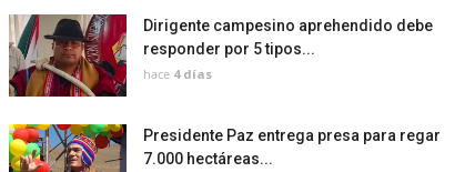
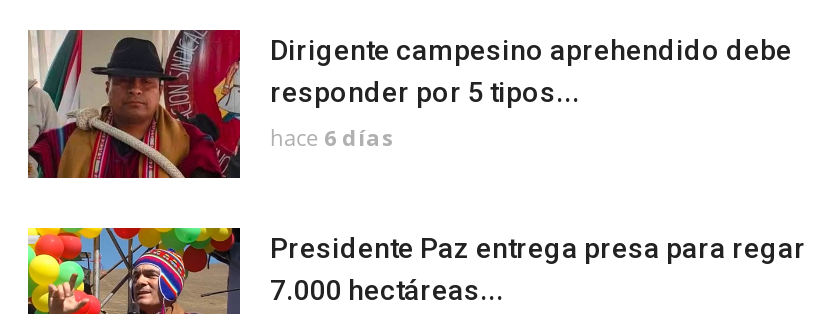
- hace 4 días
+ hace 6 días
